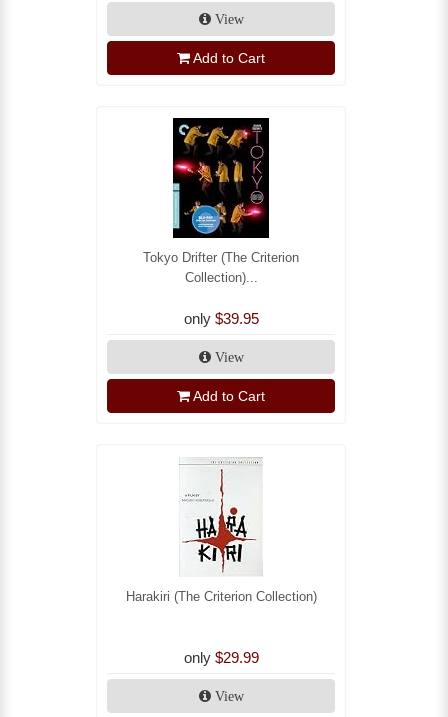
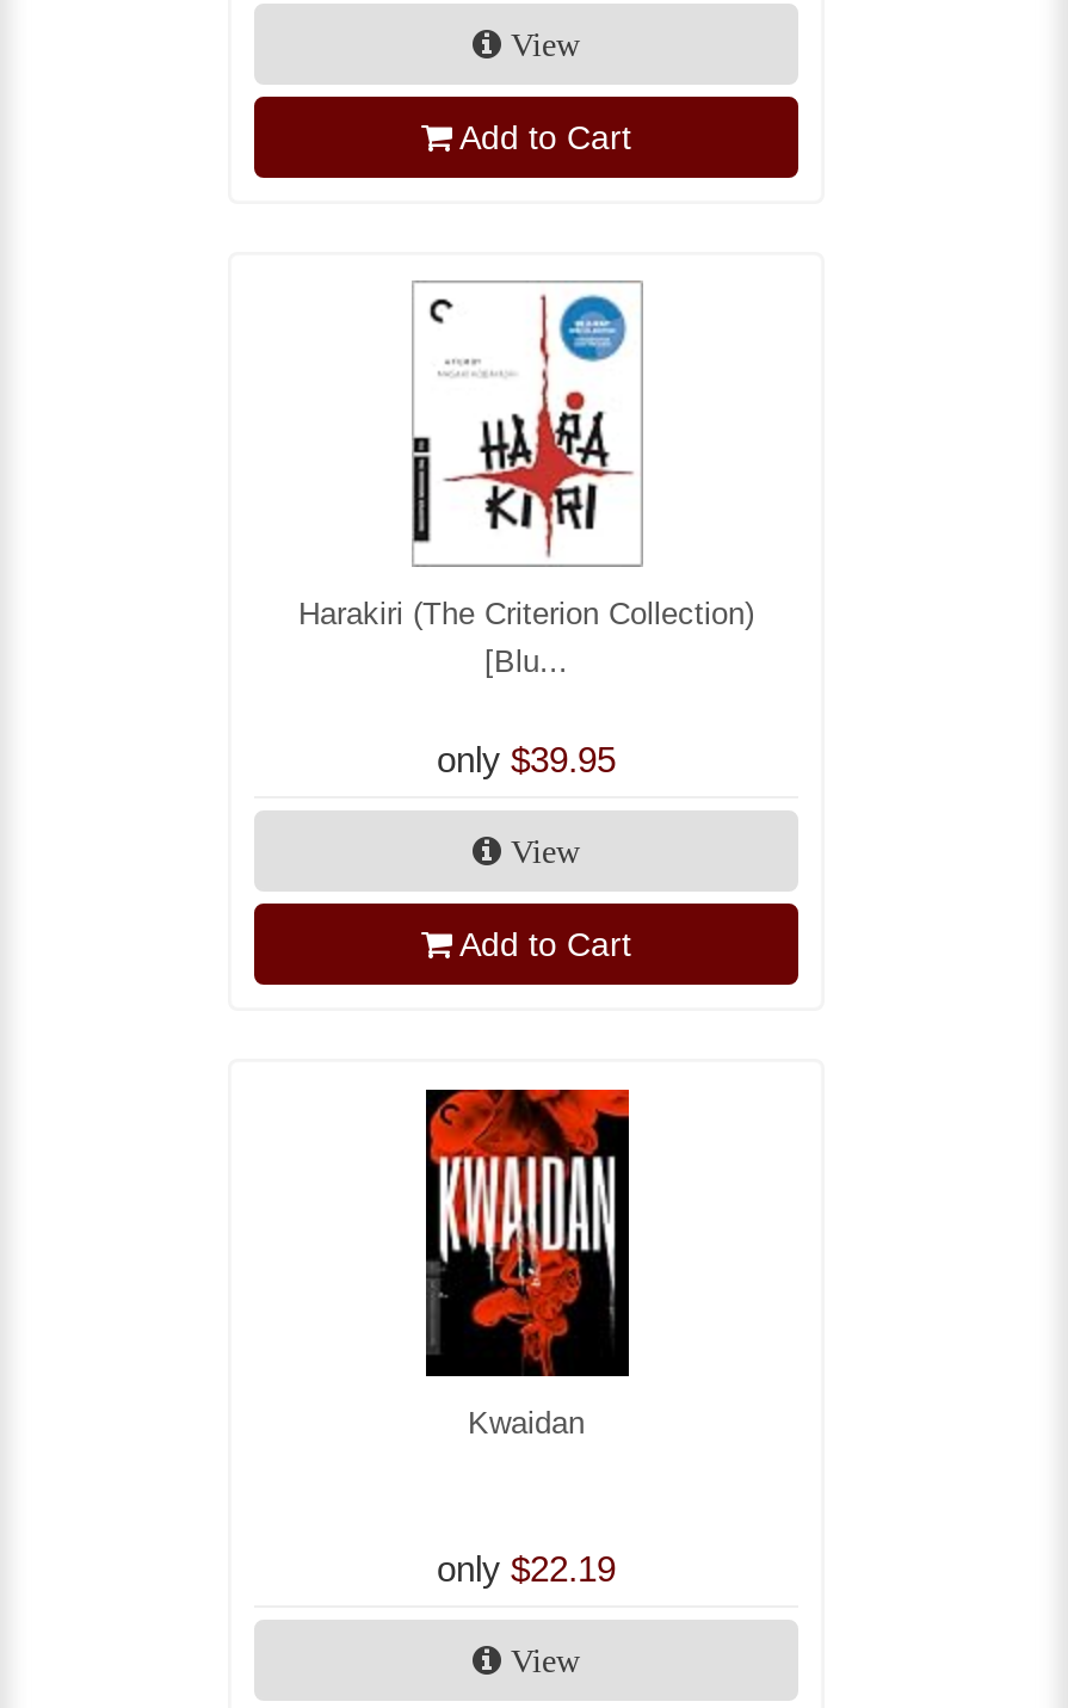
- [image]
- Tokyo Drifter (The Criterion
- Collection)...
+ [image]
+ [Blu...

+ Kwaidan

- [image]
+ [image]

moved up: Harakiri (The Criterion Collection)

- only $29.99
+ only $22.19
